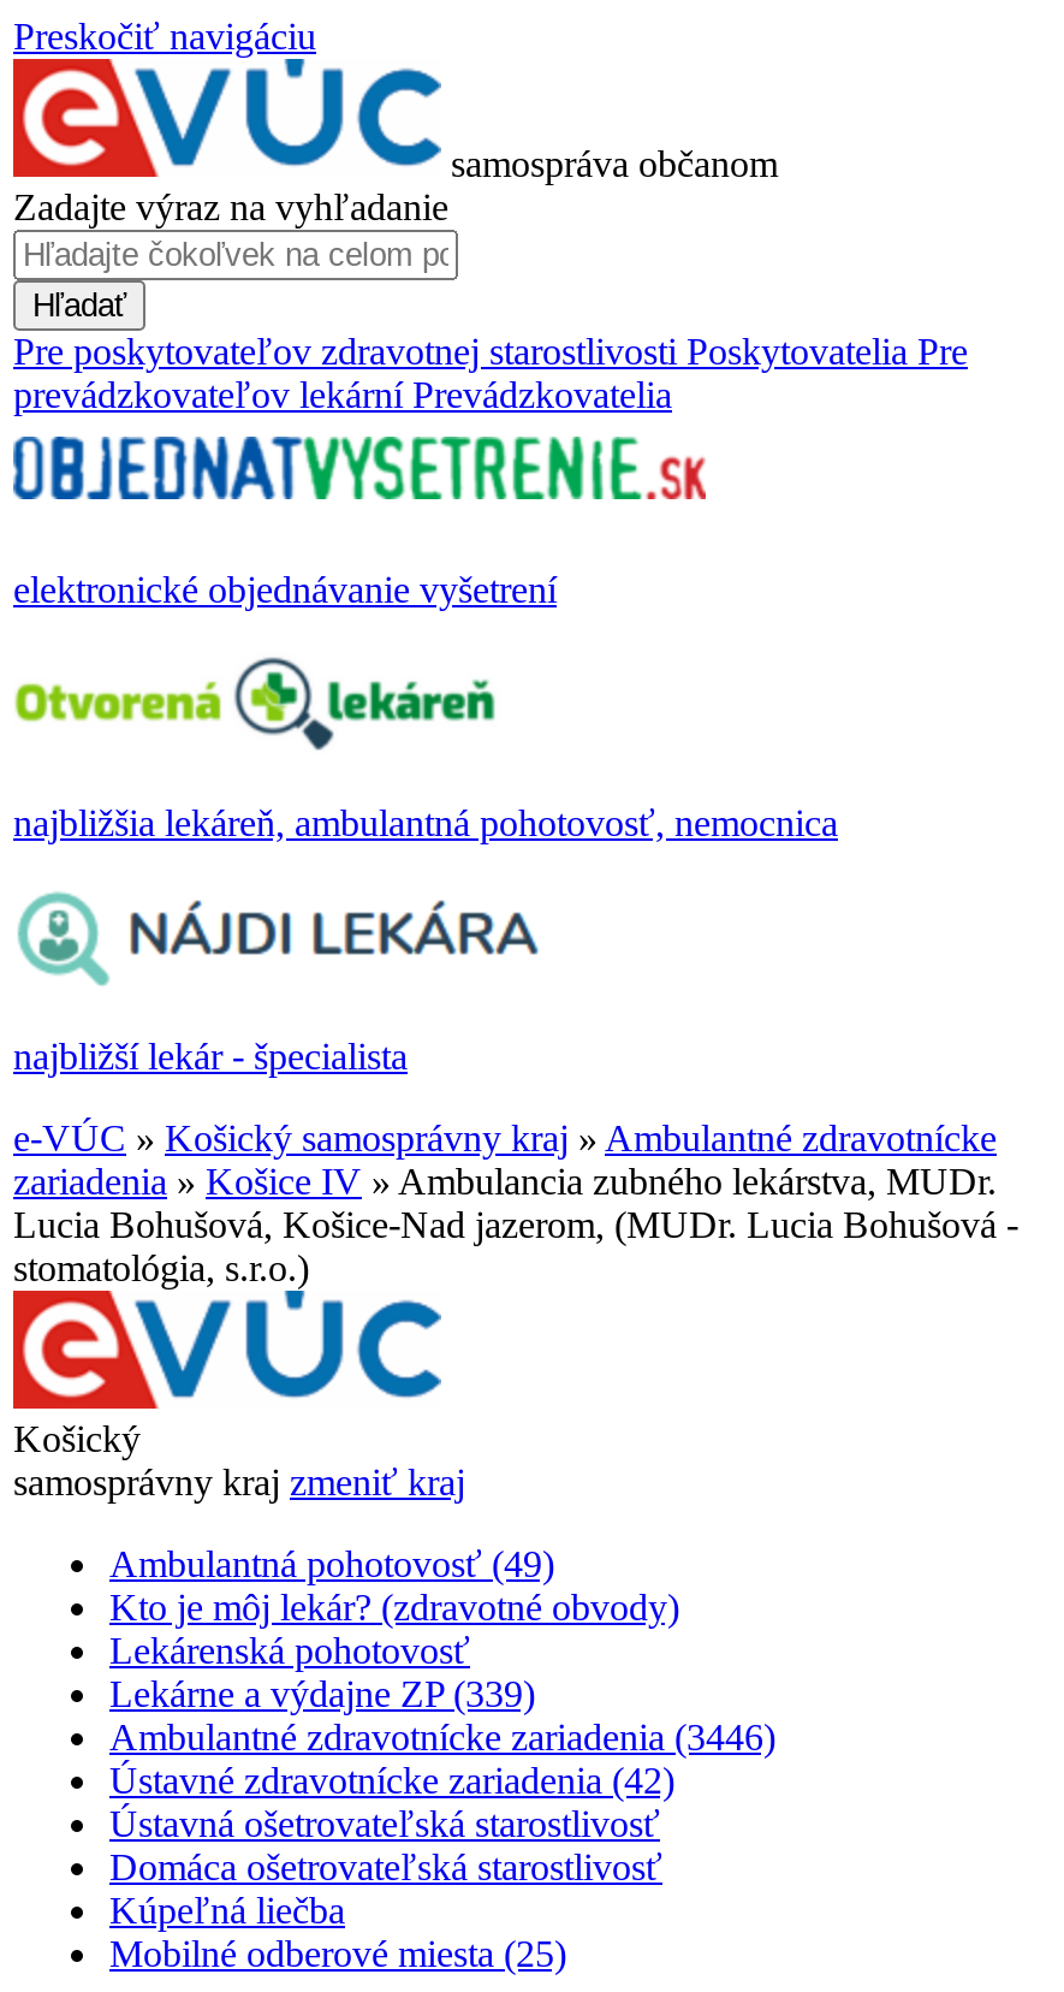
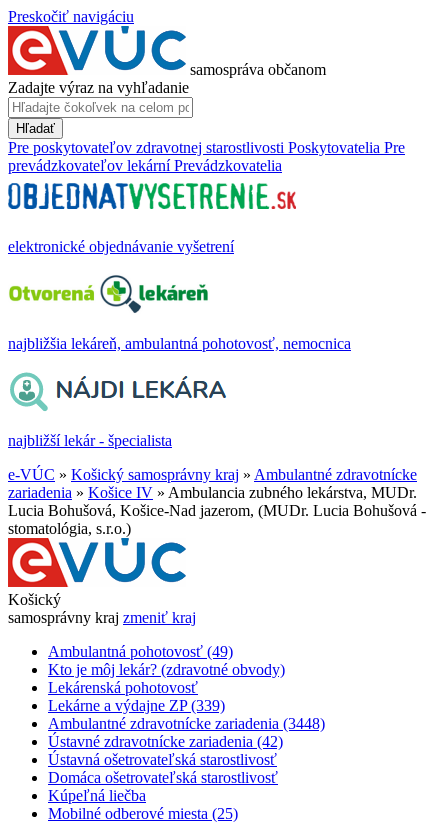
- Ambulantné zdravotnícke zariadenia (3446)
+ Ambulantné zdravotnícke zariadenia (3448)
